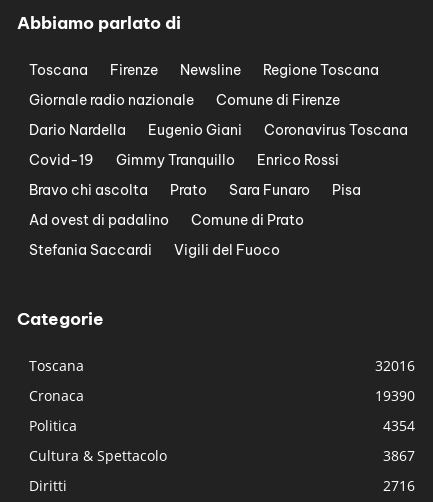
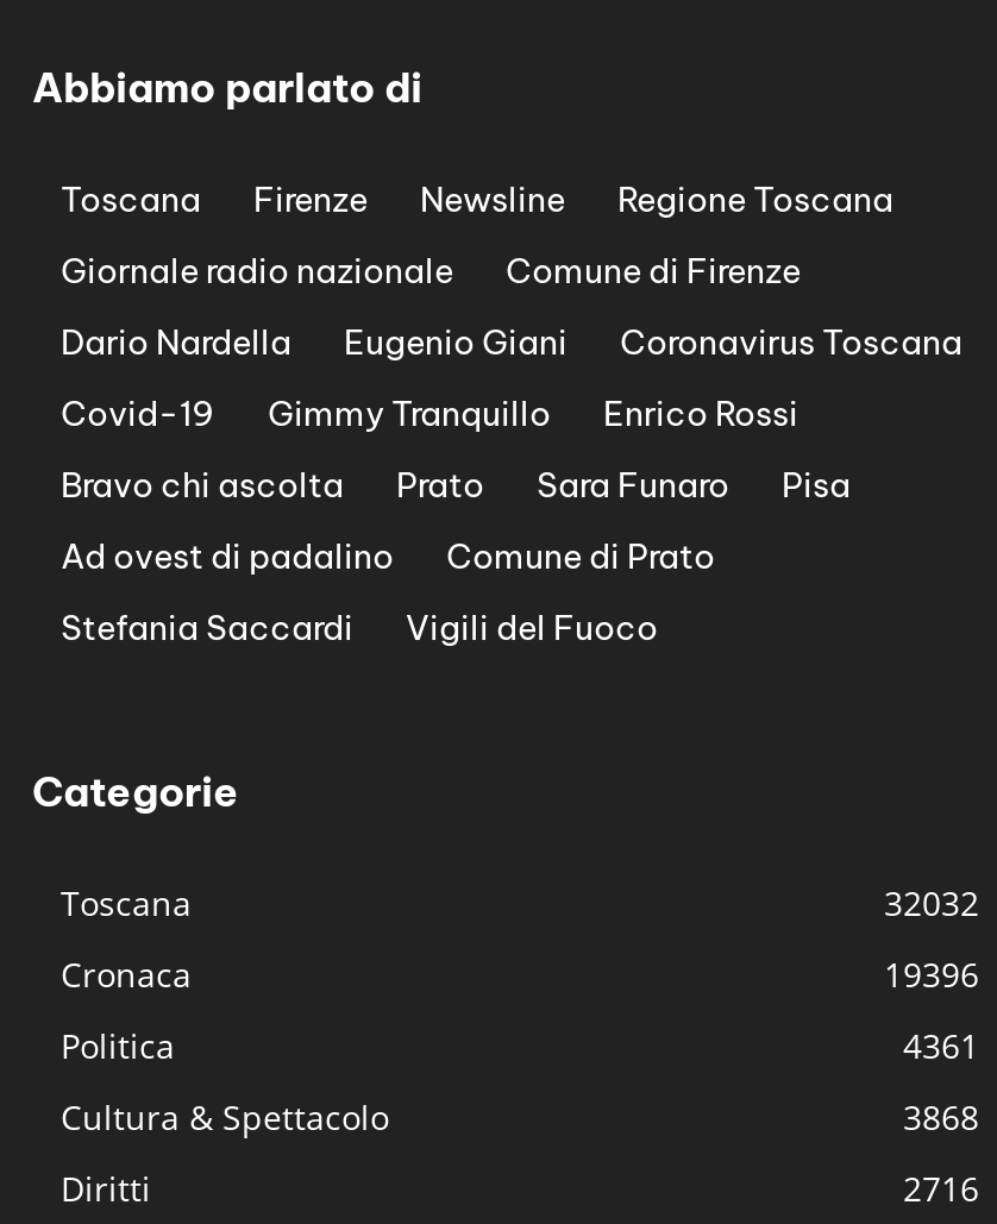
- 32016
+ 32032

- 19390
+ 19396

- 4354
+ 4361

- 3867
+ 3868
